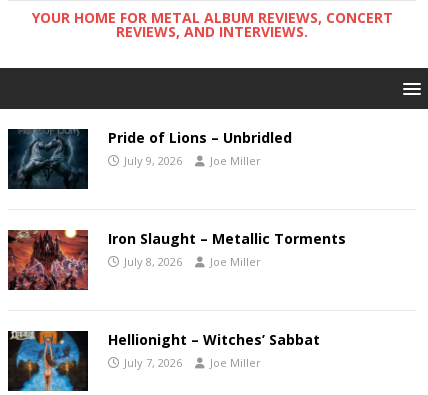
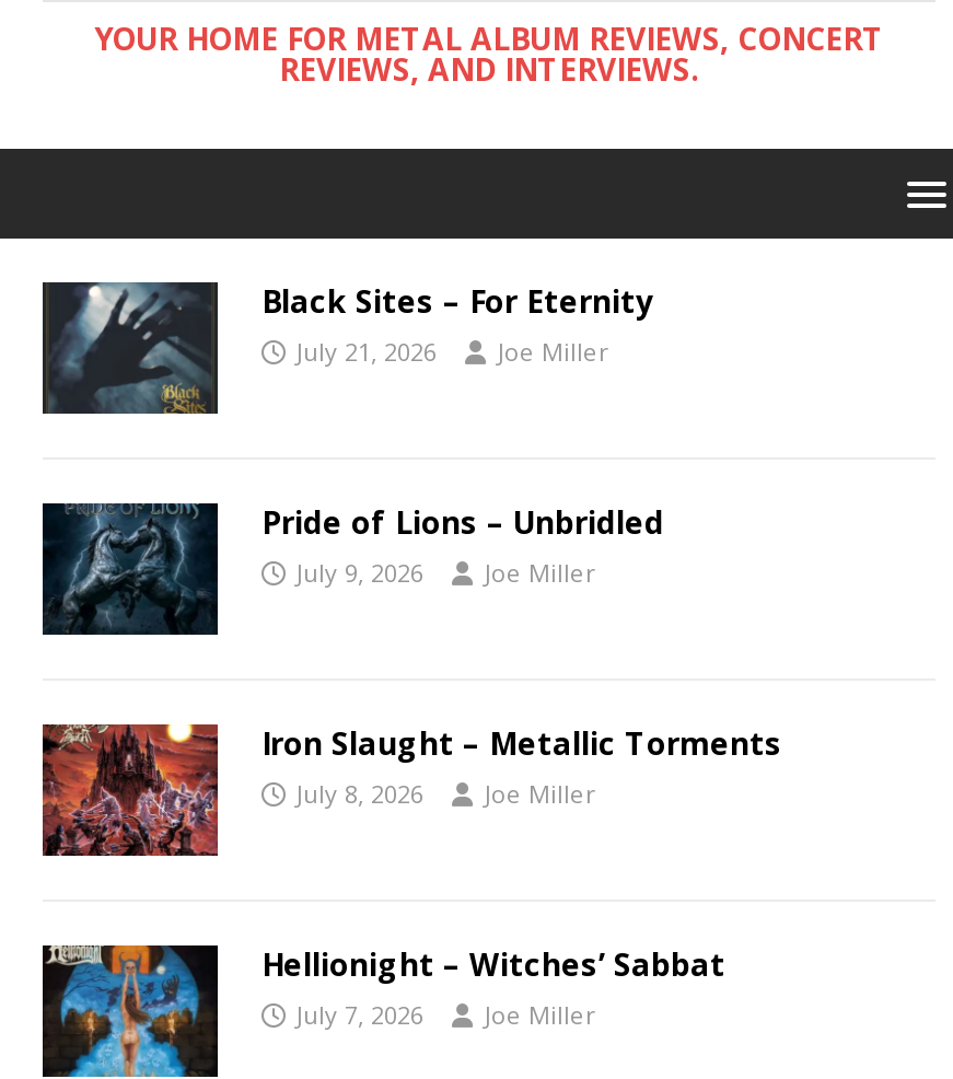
+ [image]
+ Black Sites – For Eternity
+ July 21, 2026
+ Joe Miller
